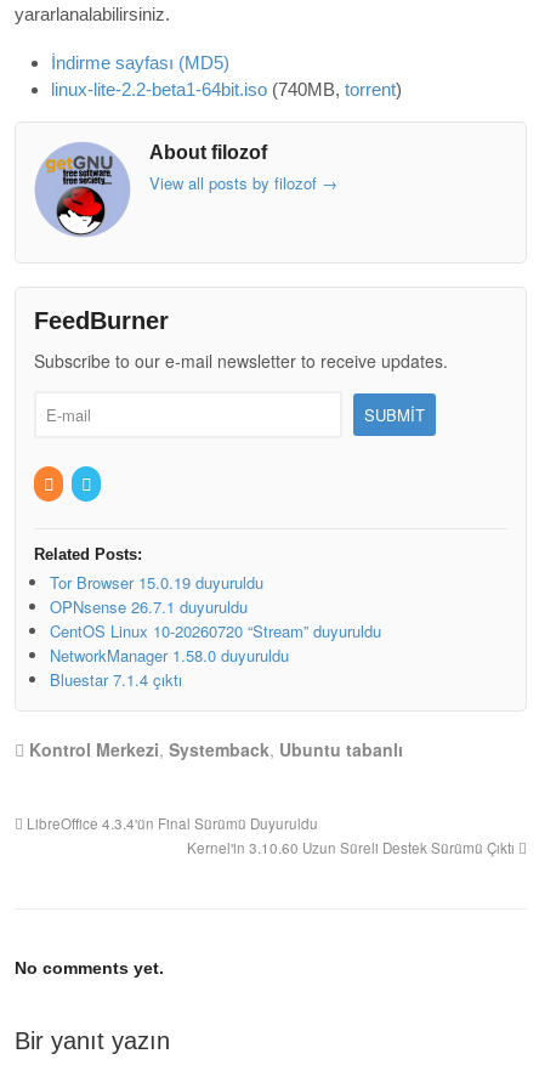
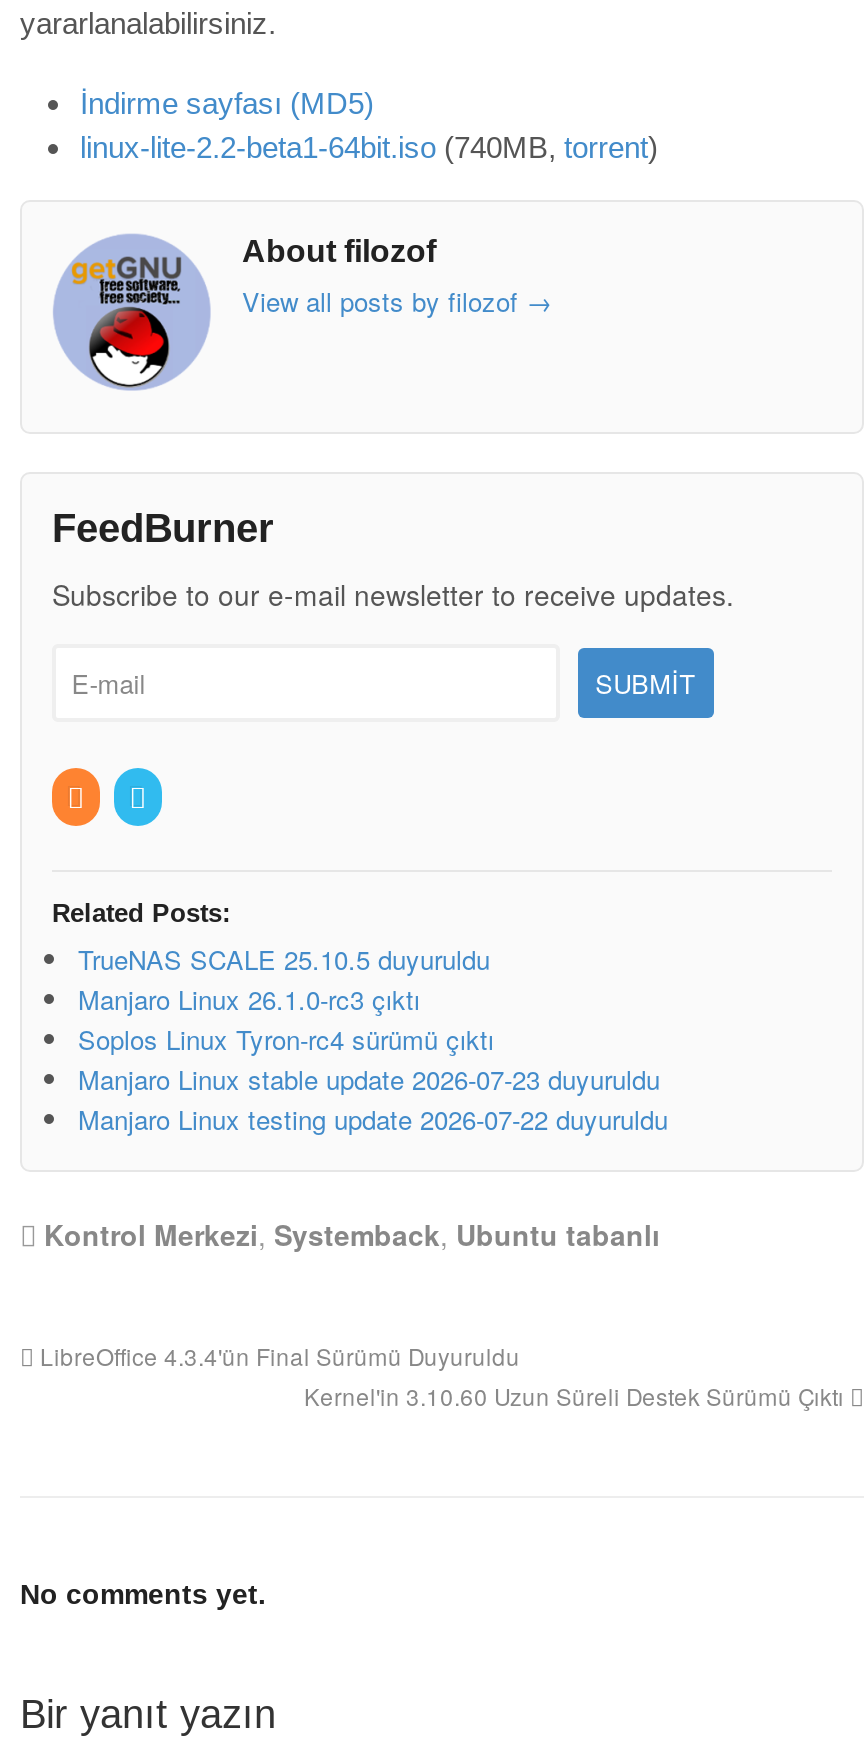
- Tor Browser 15.0.19 duyuruldu
- OPNsense 26.7.1 duyuruldu
- CentOS Linux 10-20260720 “Stream” duyuruldu
- NetworkManager 1.58.0 duyuruldu
- Bluestar 7.1.4 çıktı
+ TrueNAS SCALE 25.10.5 duyuruldu
+ Manjaro Linux 26.1.0-rc3 çıktı
+ Soplos Linux Tyron-rc4 sürümü çıktı
+ Manjaro Linux stable update 2026-07-23 duyuruldu
+ Manjaro Linux testing update 2026-07-22 duyuruldu
